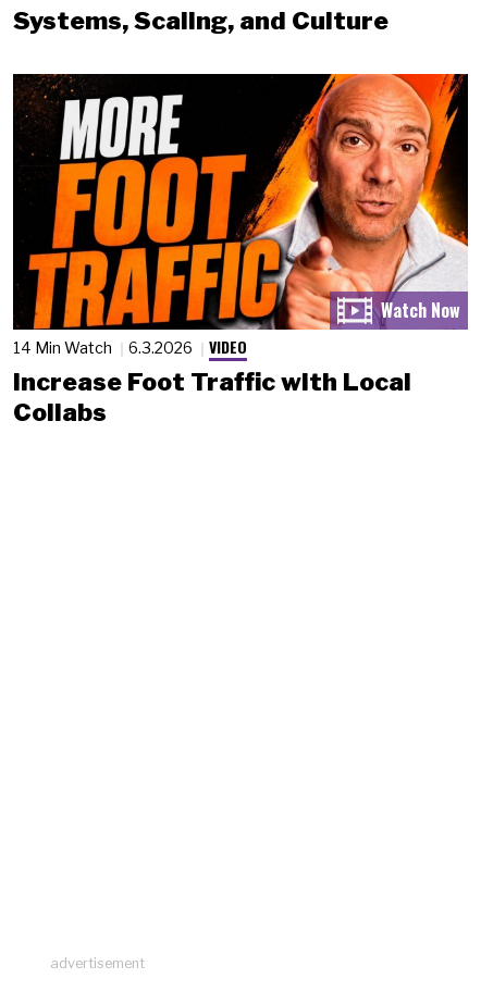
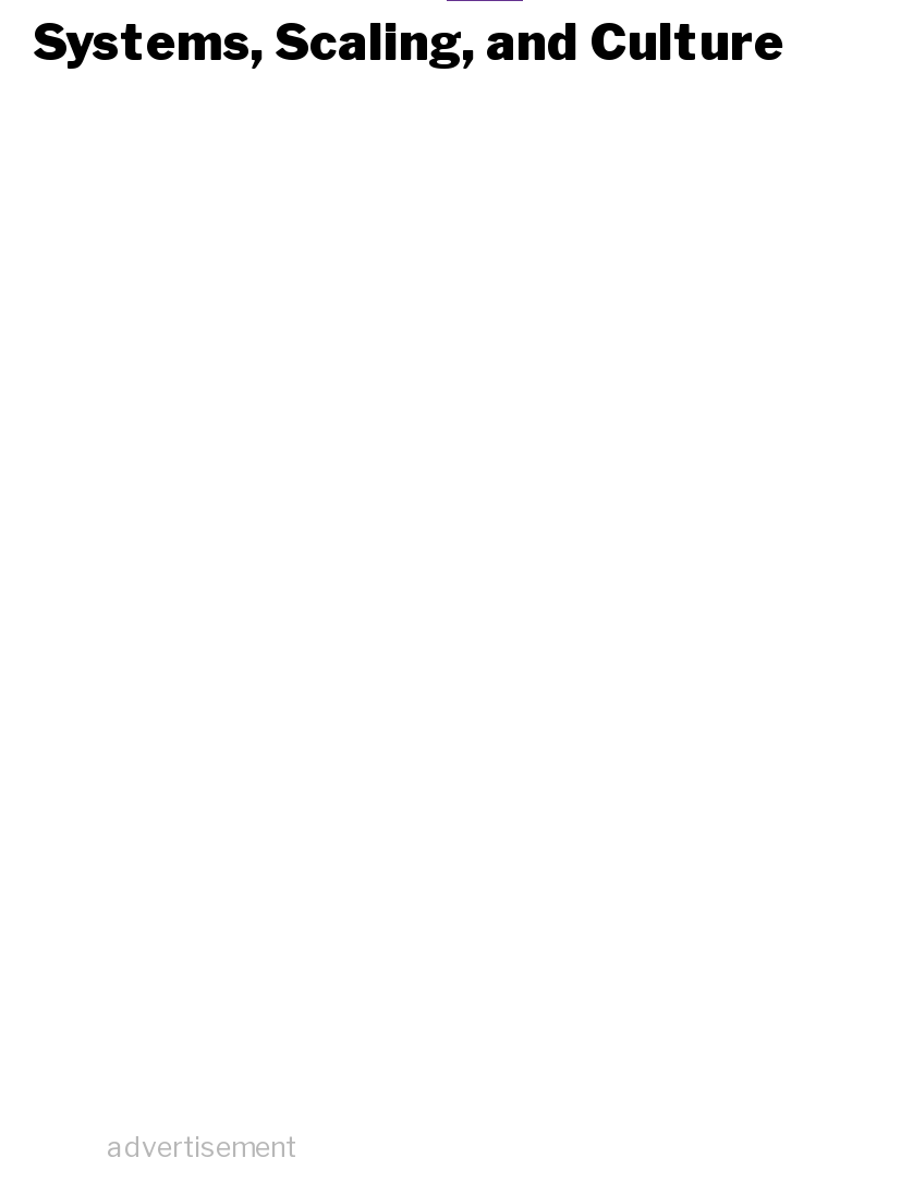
- [image]
- 14 Min Watch
- 6.3.2026
- VIDEO
- Increase Foot Traffic with Local
- Collabs
